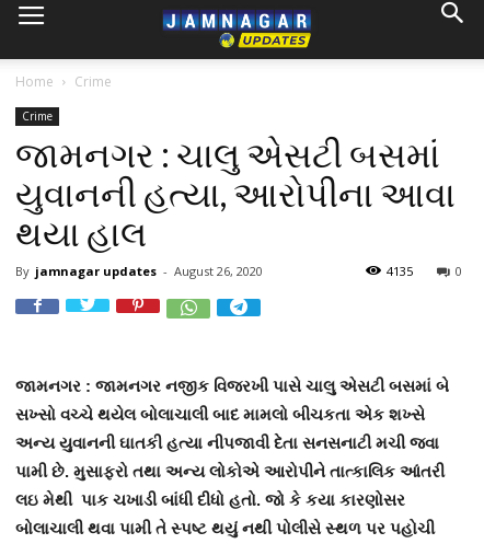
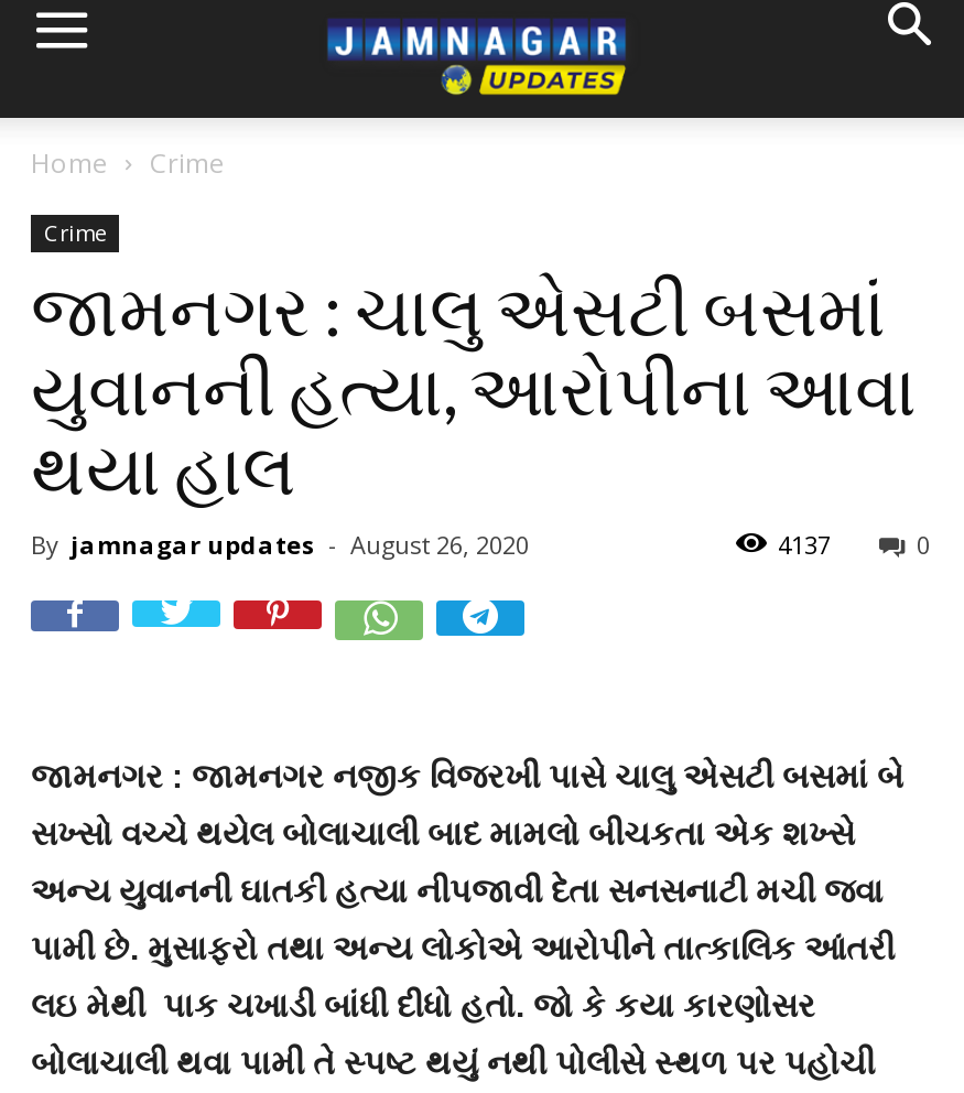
- 4135
+ 4137
